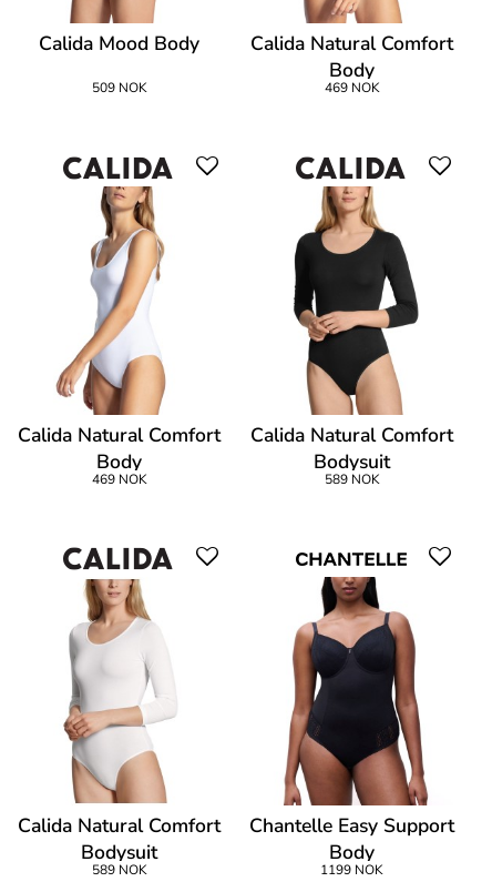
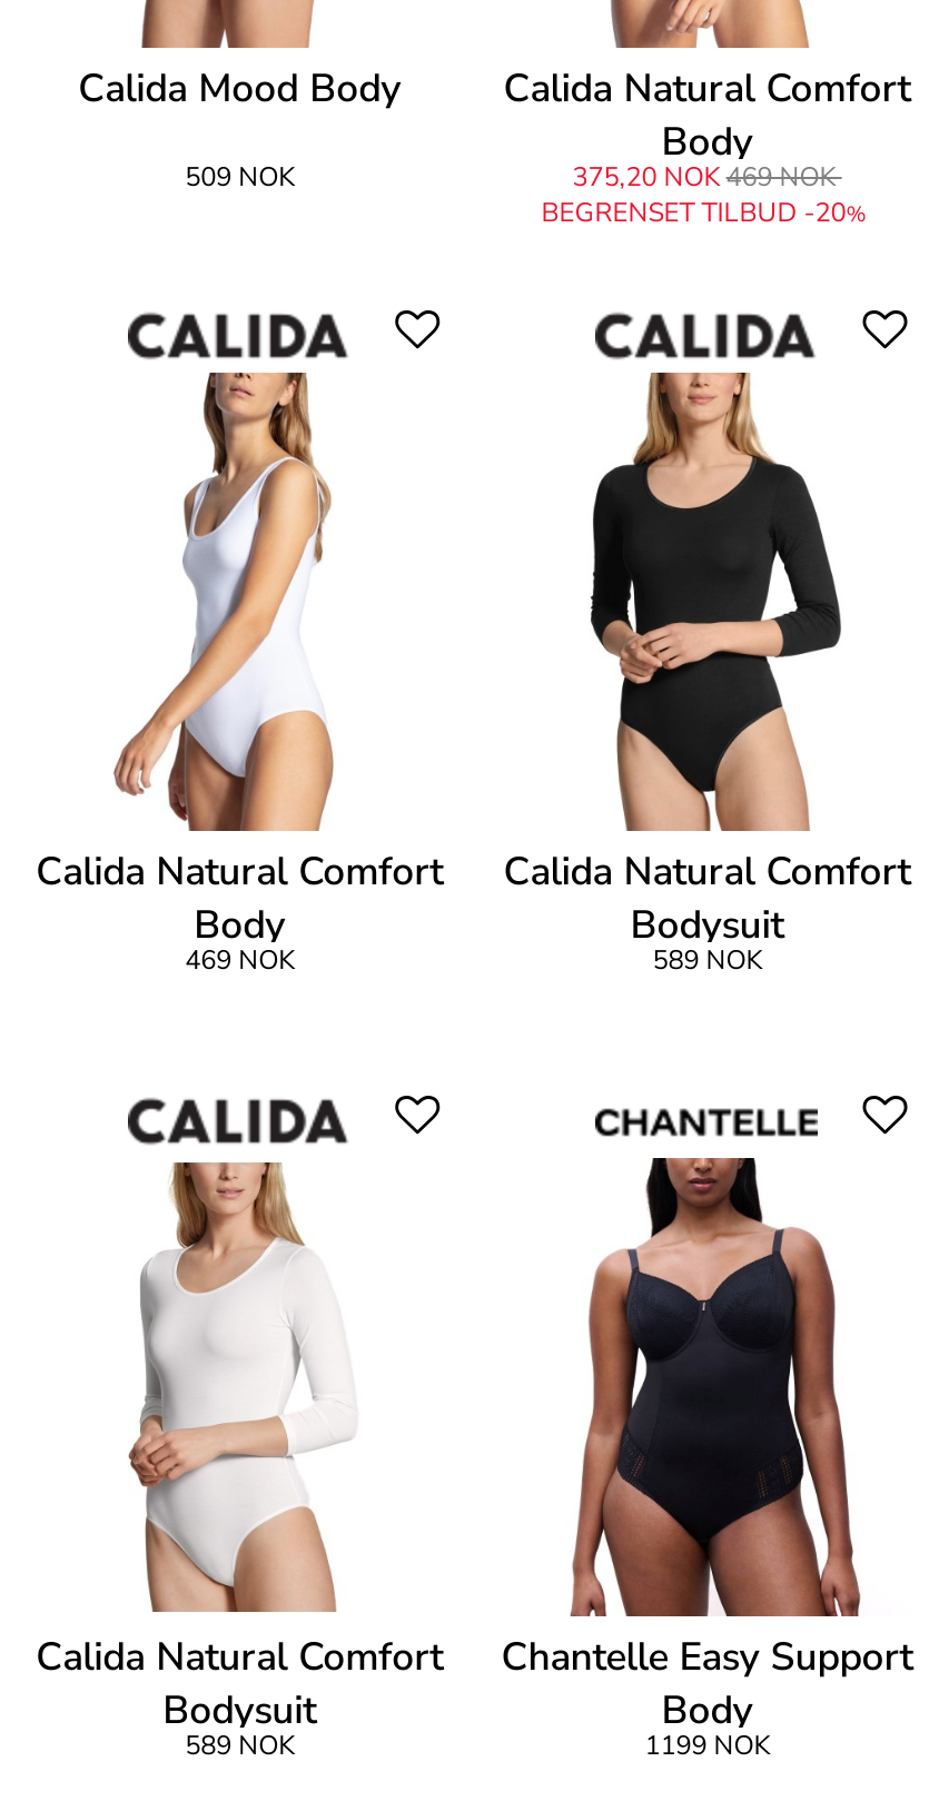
- 469 NOK
+ 375,20 NOK 469 NOK
+ BEGRENSET TILBUD -20%
